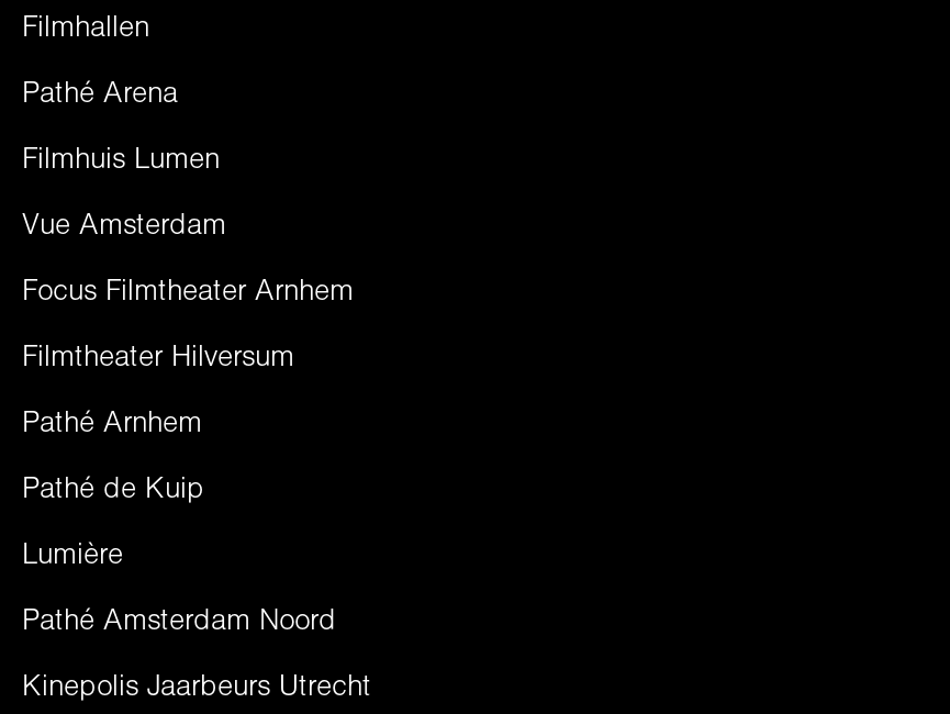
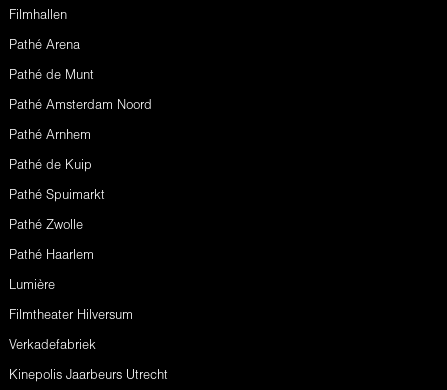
- Filmhuis Lumen
- Vue Amsterdam
- Focus Filmtheater Arnhem
+ Pathé de Munt

moved down: Filmtheater Hilversum

moved up: Pathé Arnhem | Pathé de Kuip

+ Pathé Spuimarkt
+ Pathé Zwolle
+ Pathé Haarlem

+ Verkadefabriek

moved up: Pathé Amsterdam Noord
